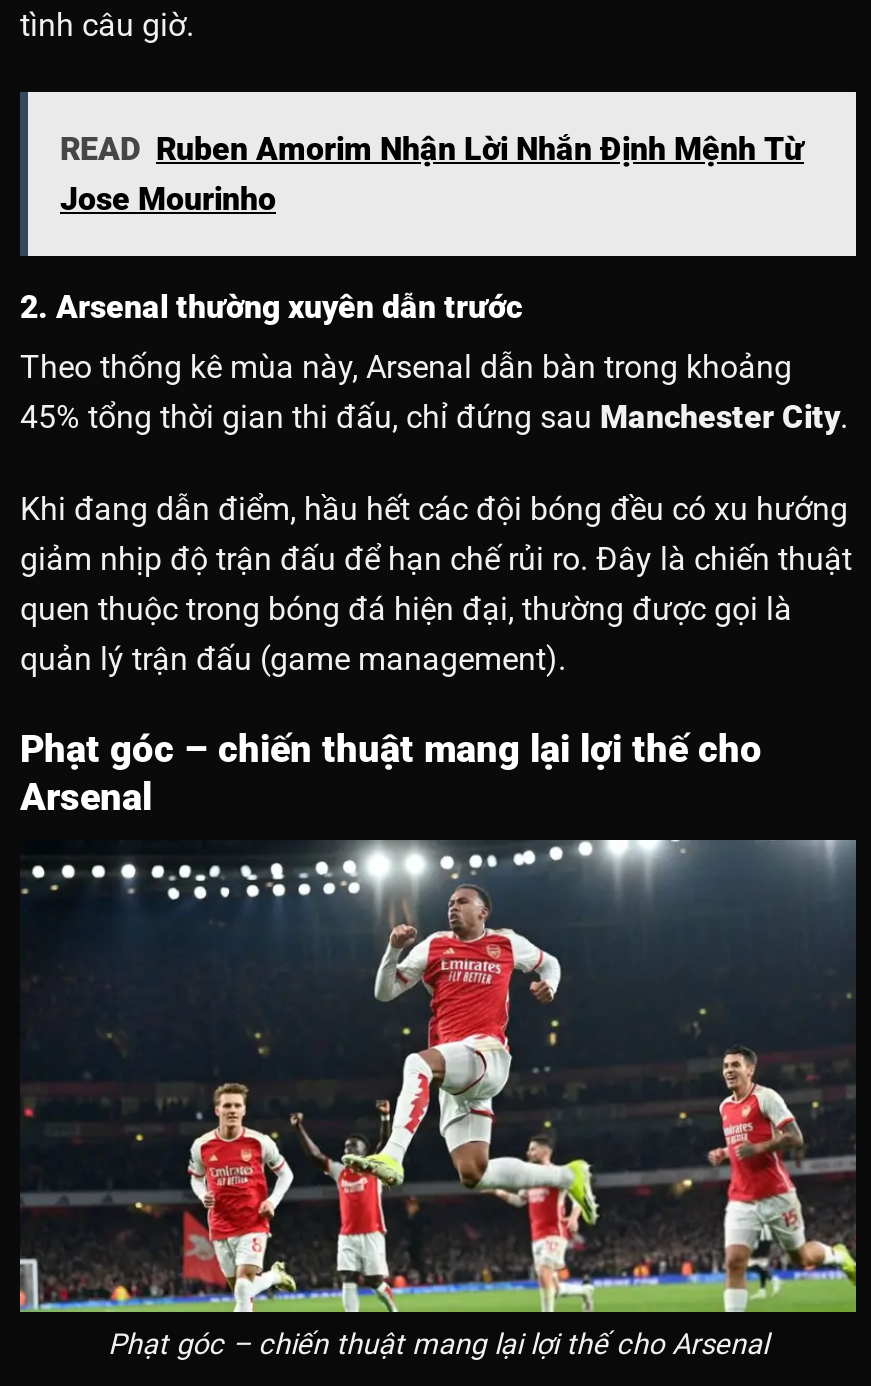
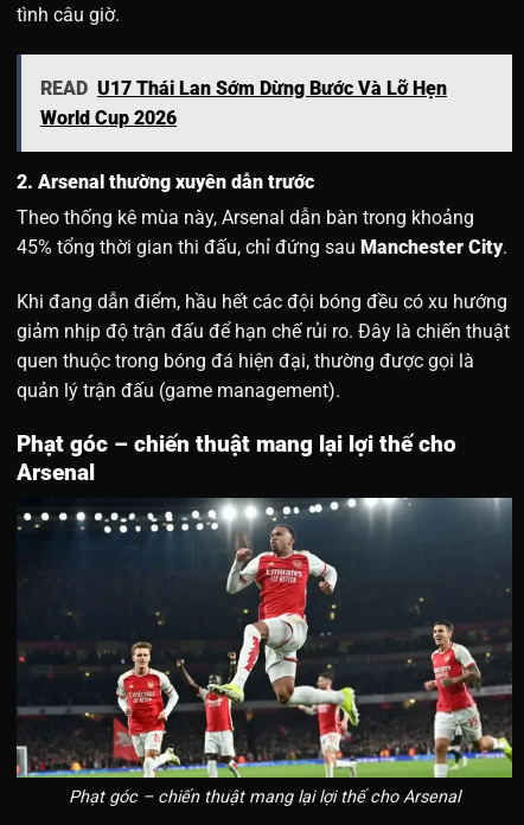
- READ Ruben Amorim Nhận Lời Nhắn Định Mệnh Từ
- Jose Mourinho
+ READ U17 Thái Lan Sớm Dừng Bước Và Lỡ Hẹn
+ World Cup 2026
